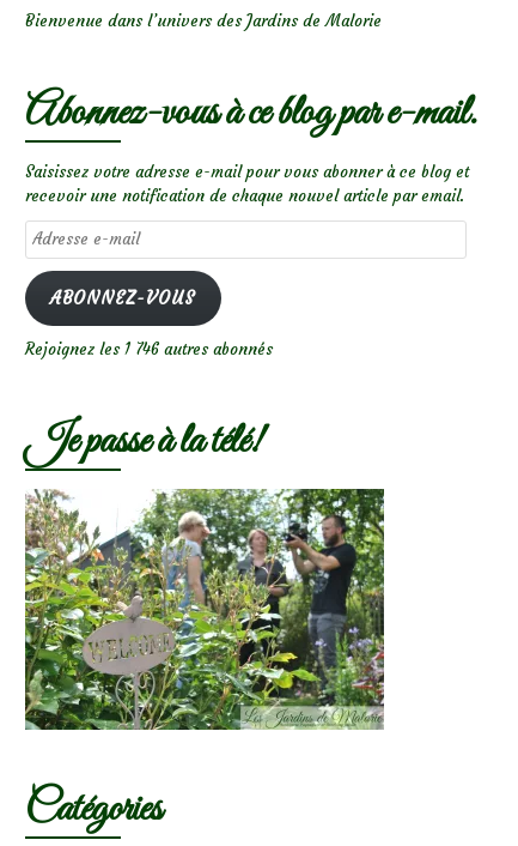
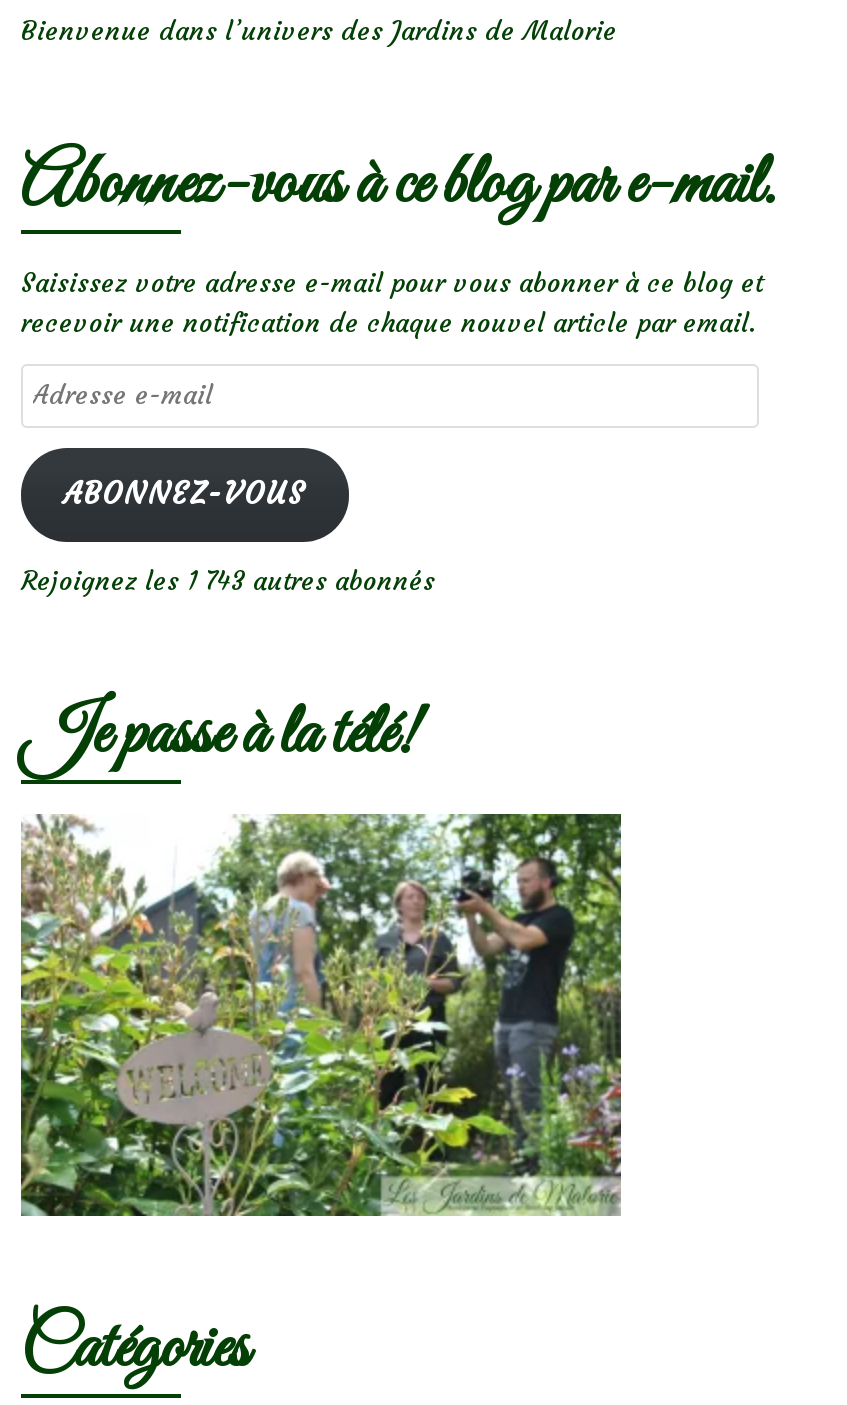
- Rejoignez les 1 746 autres abonnés
+ Rejoignez les 1 743 autres abonnés
